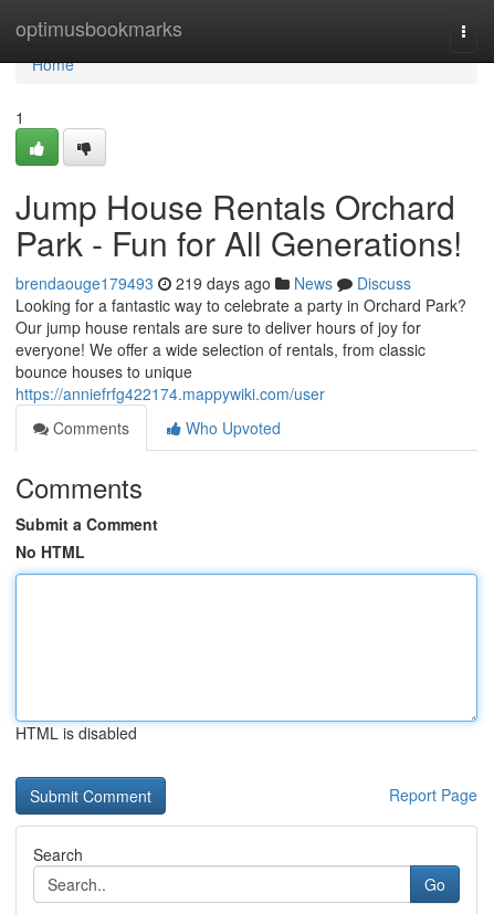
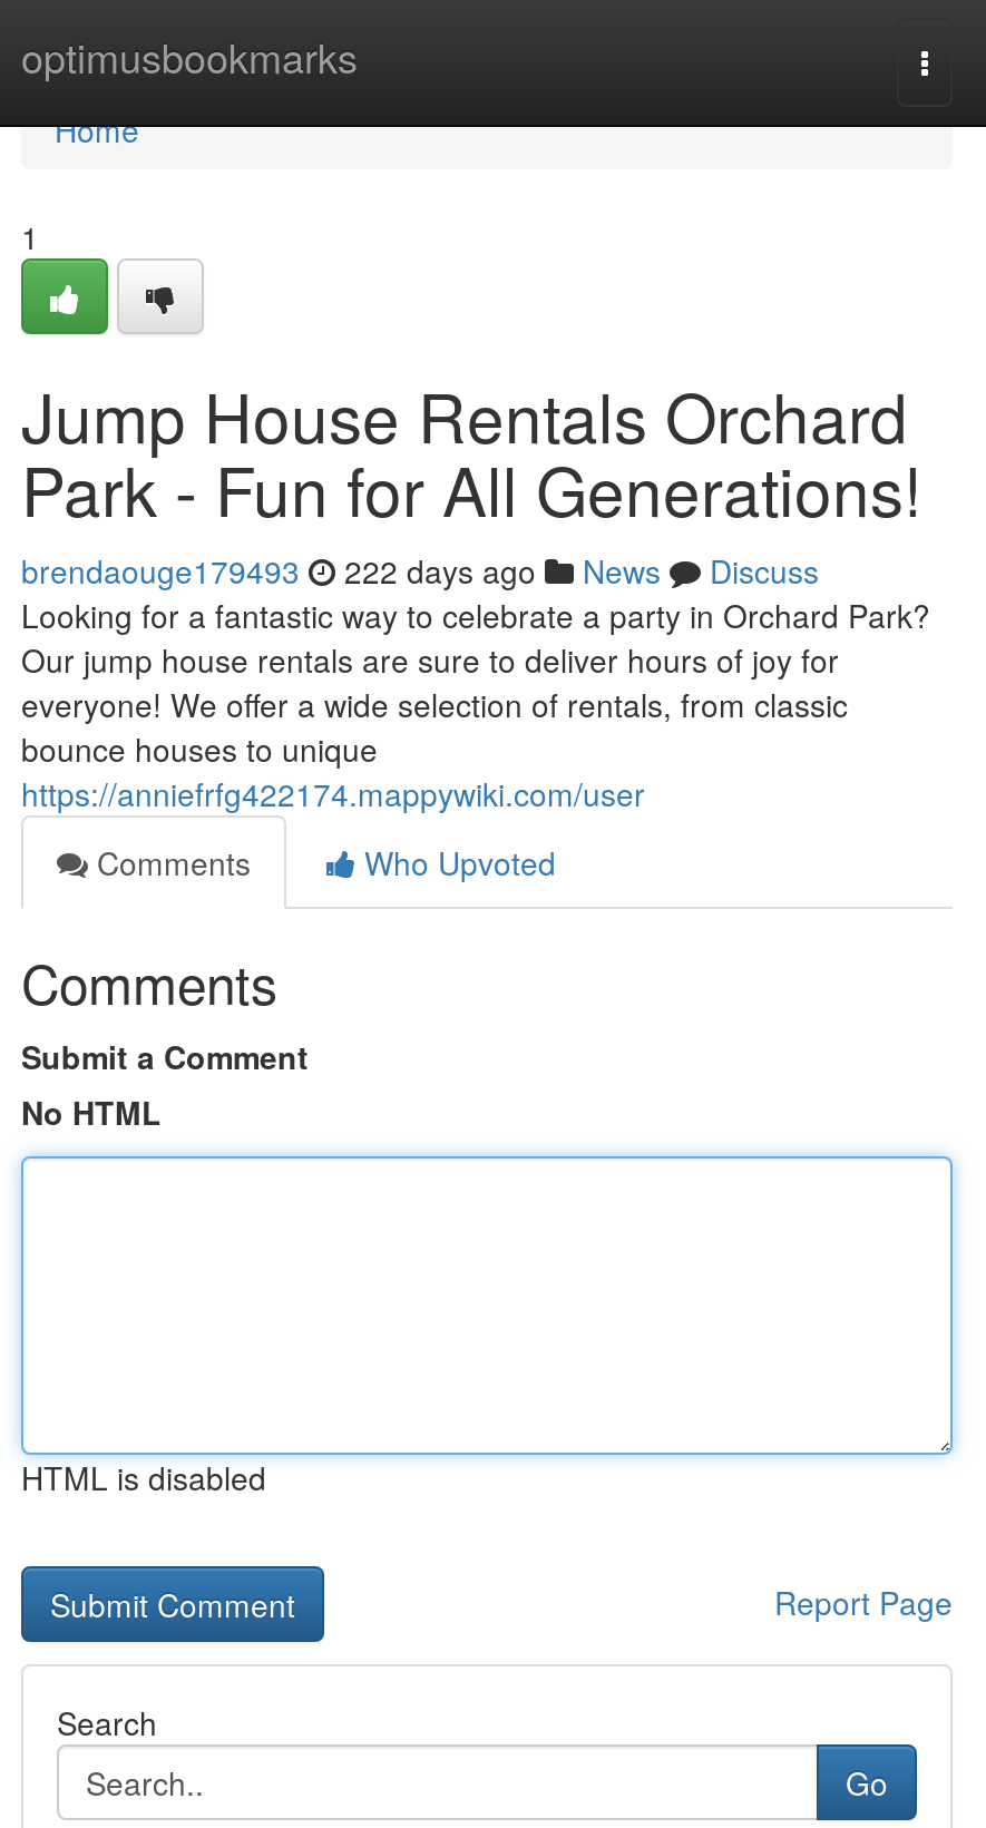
- brendaouge179493 219 days ago News Discuss
+ brendaouge179493 222 days ago News Discuss
